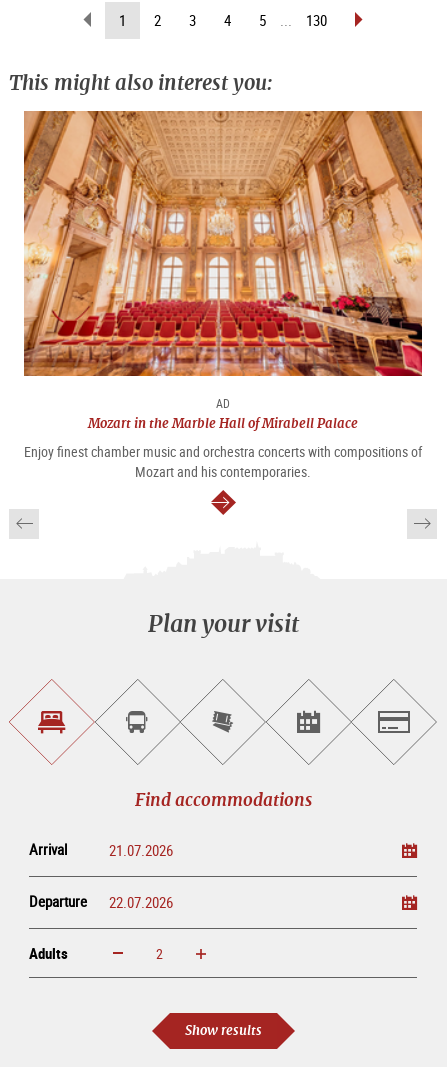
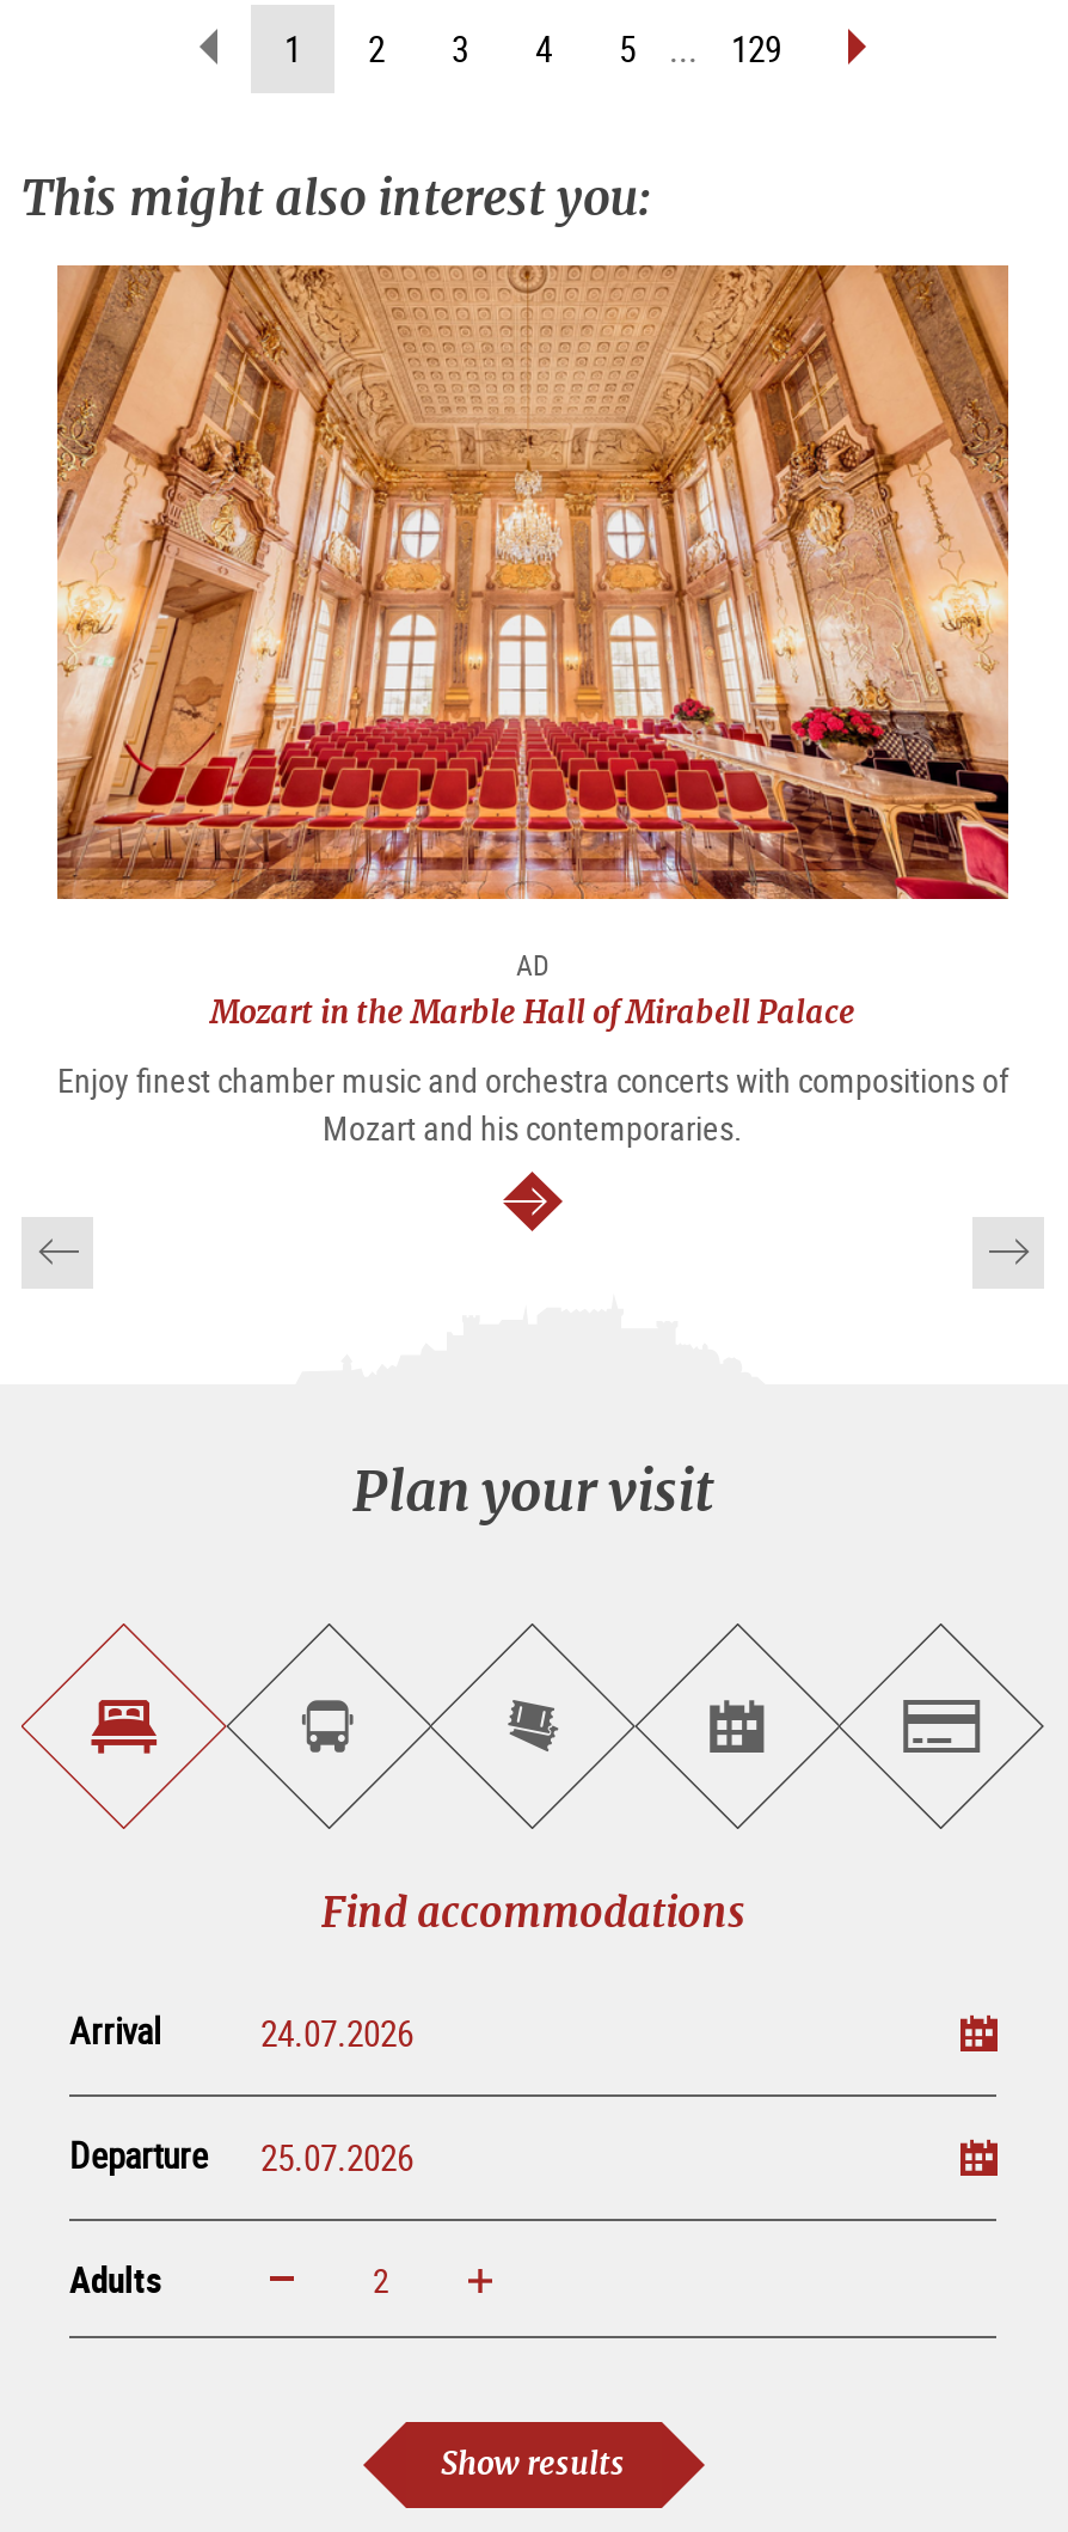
- 130
+ 129
